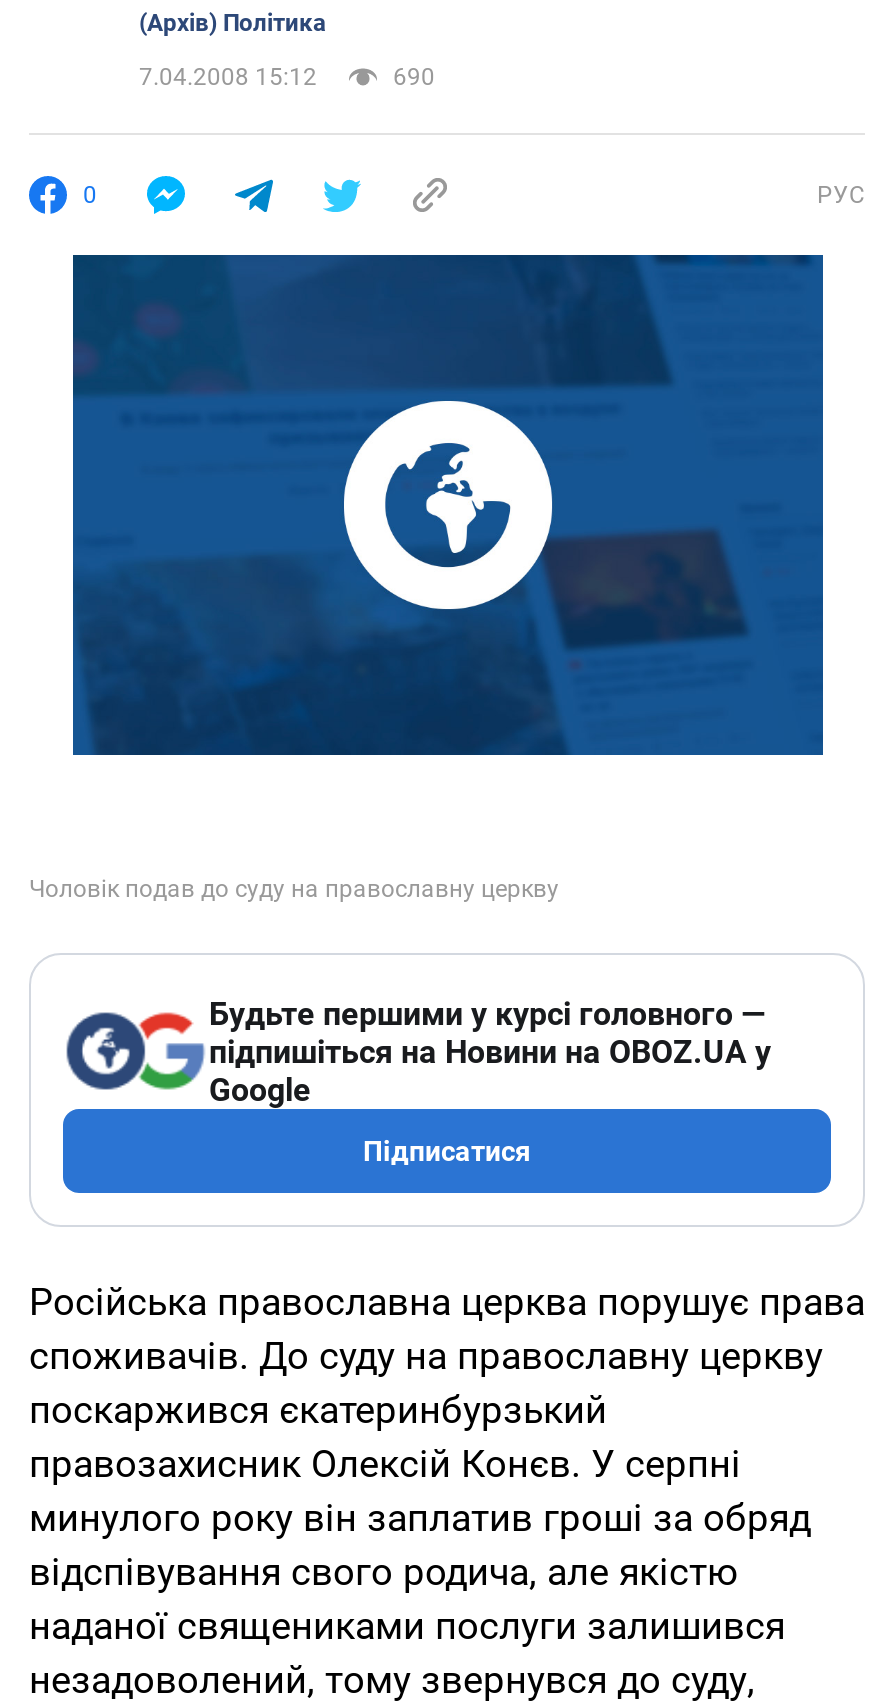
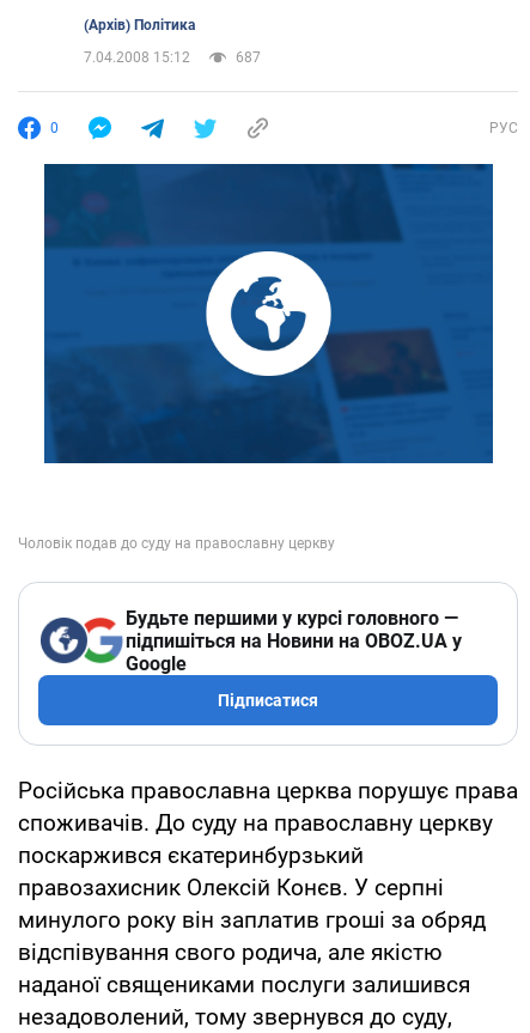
- 690
+ 687
